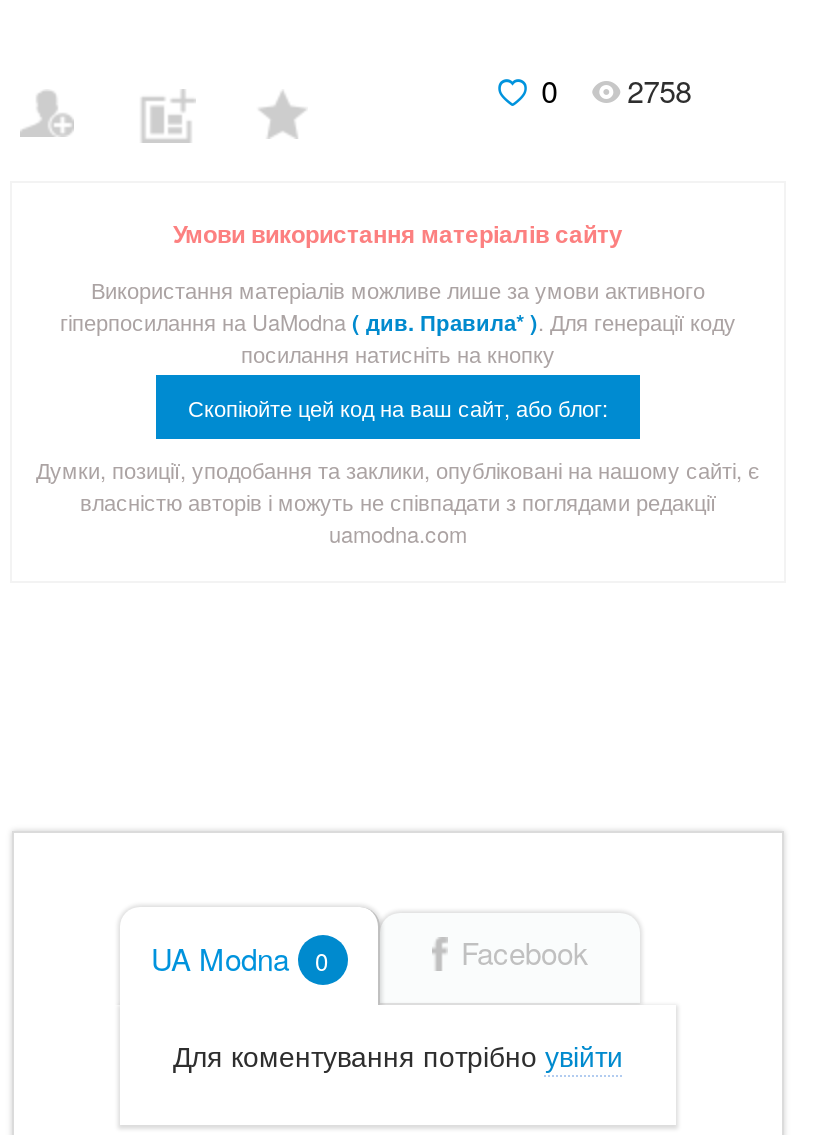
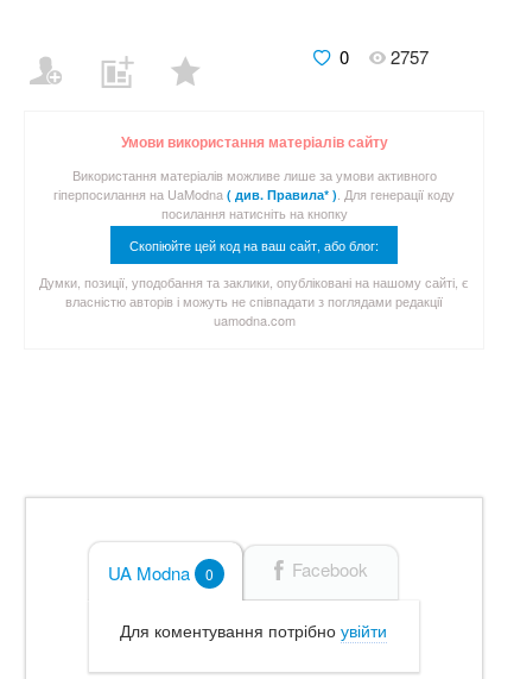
- 0 2758
+ 0 2757
